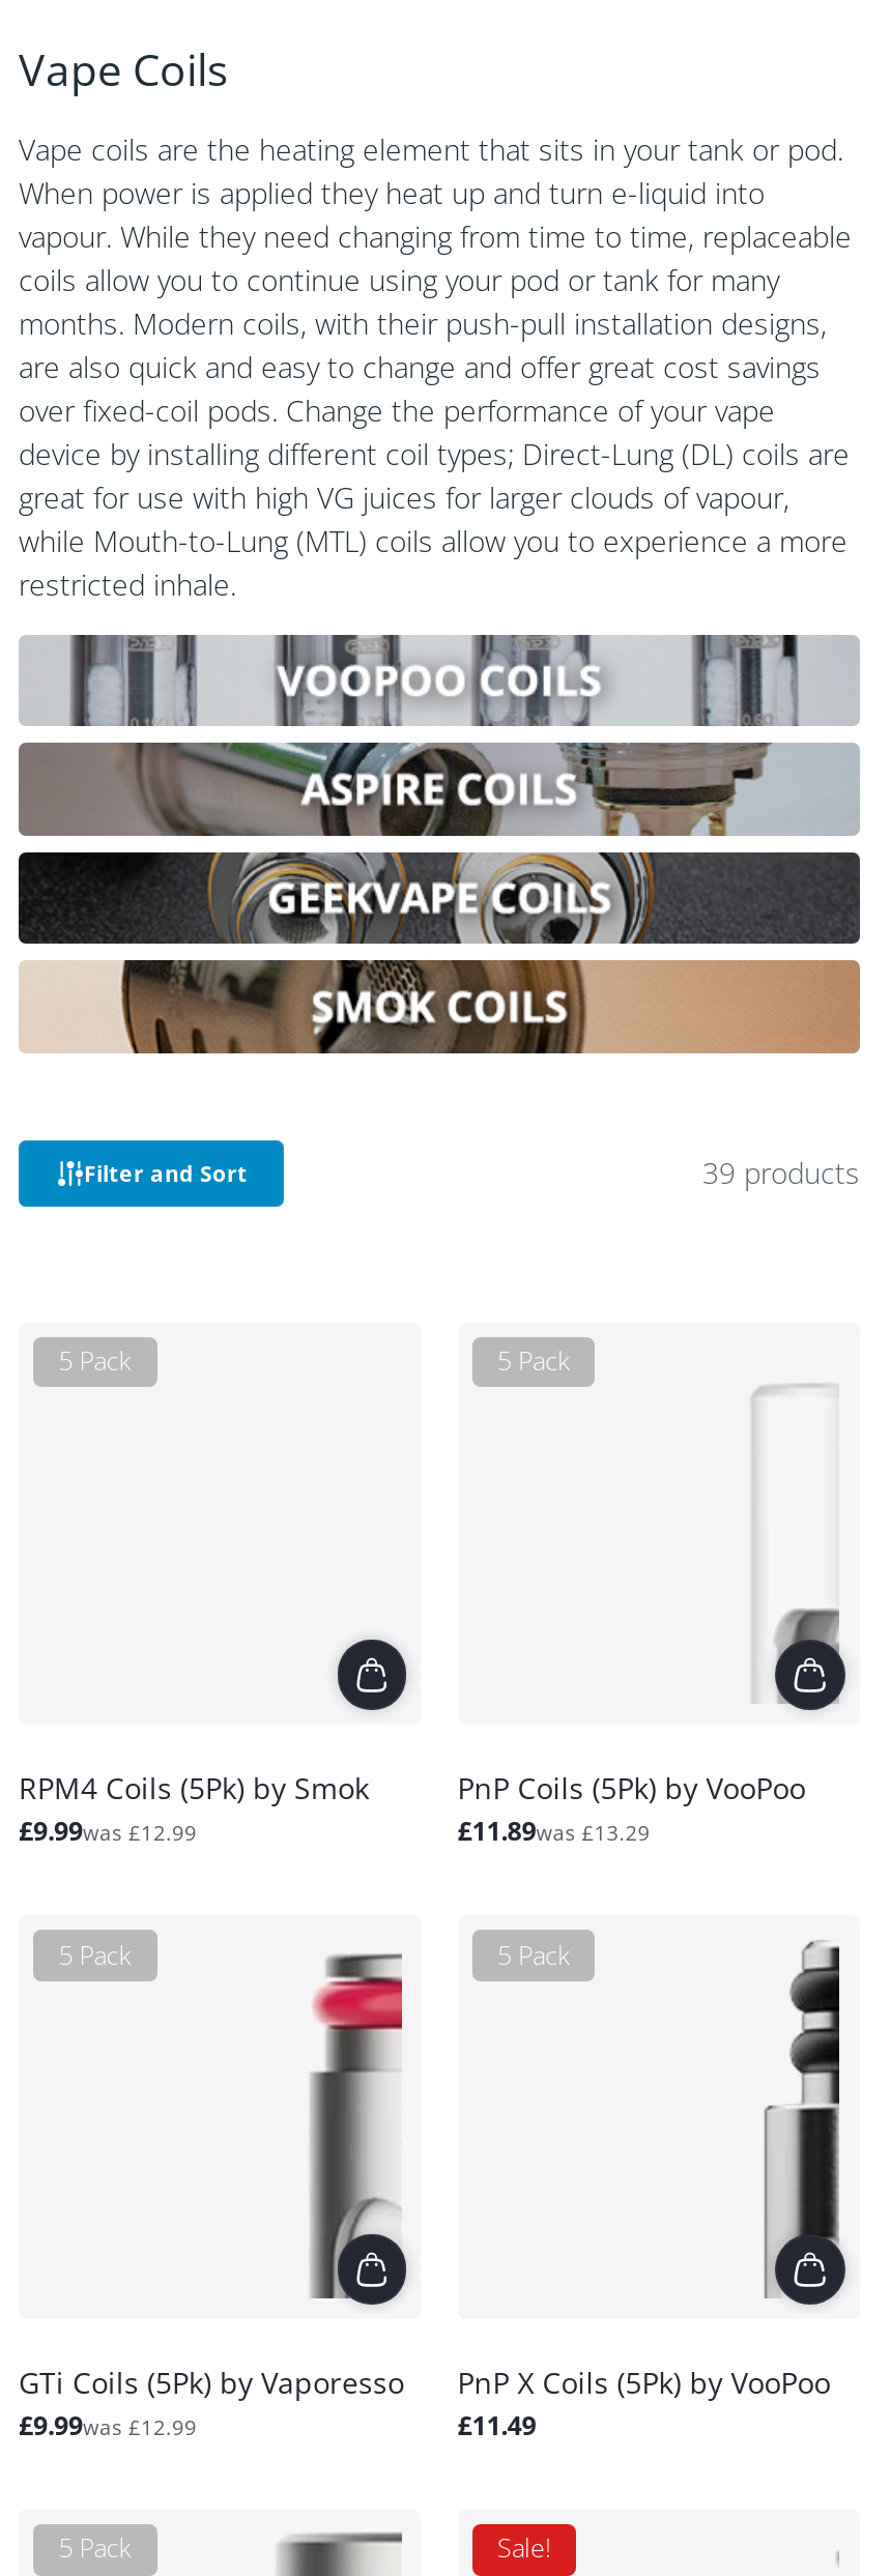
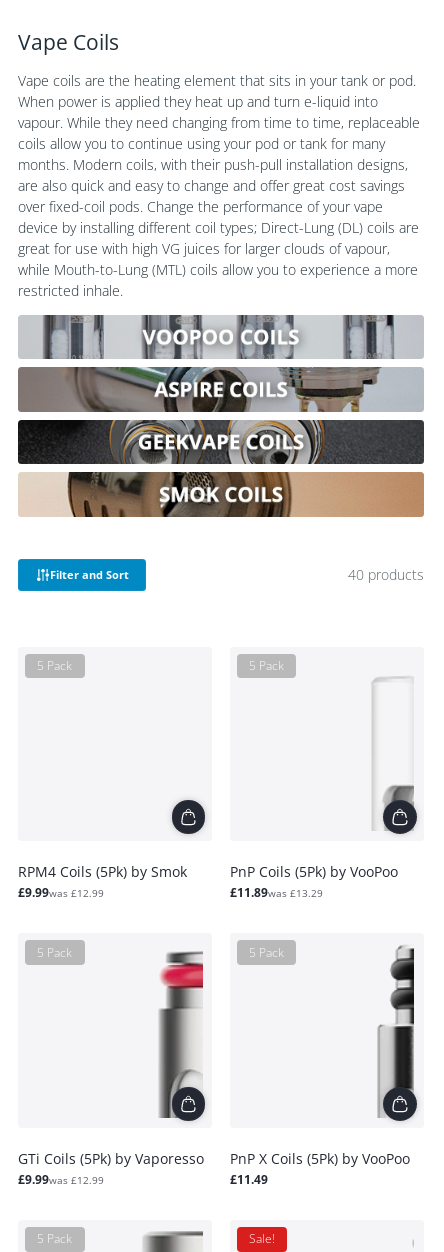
- 39 products
+ 40 products
